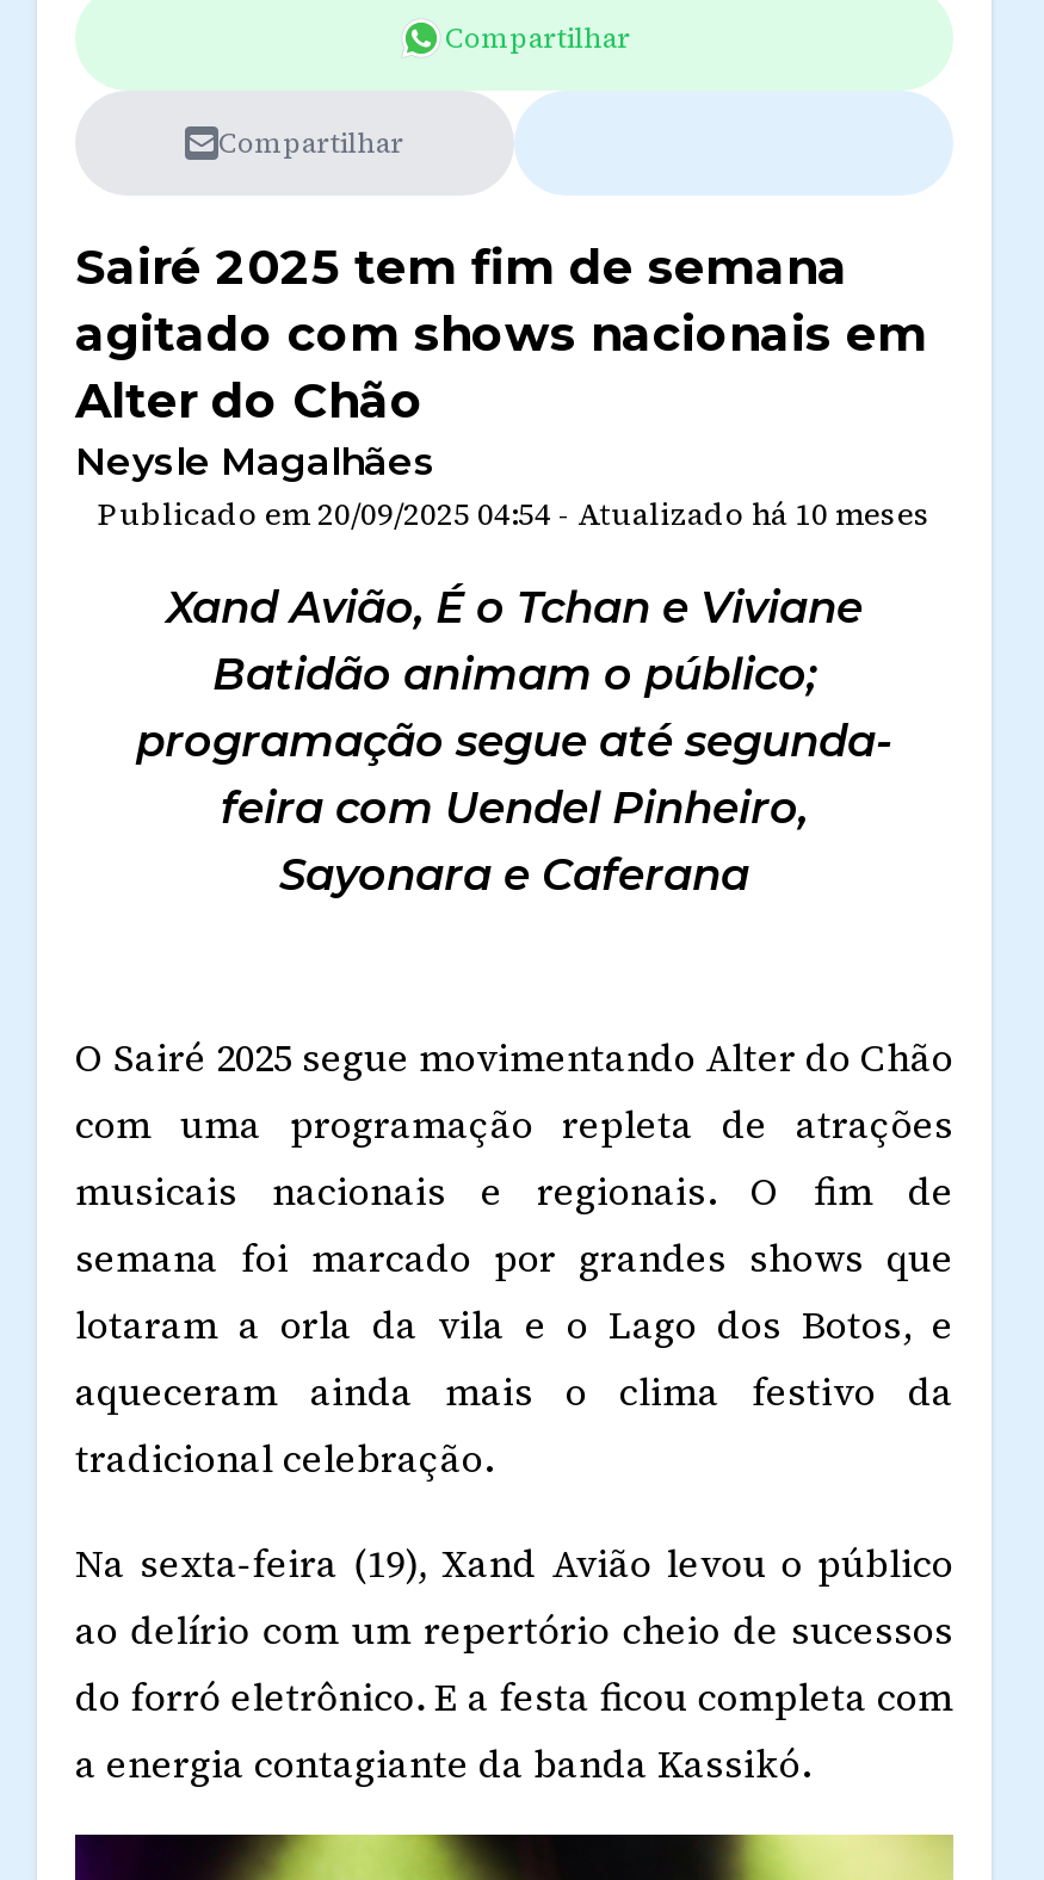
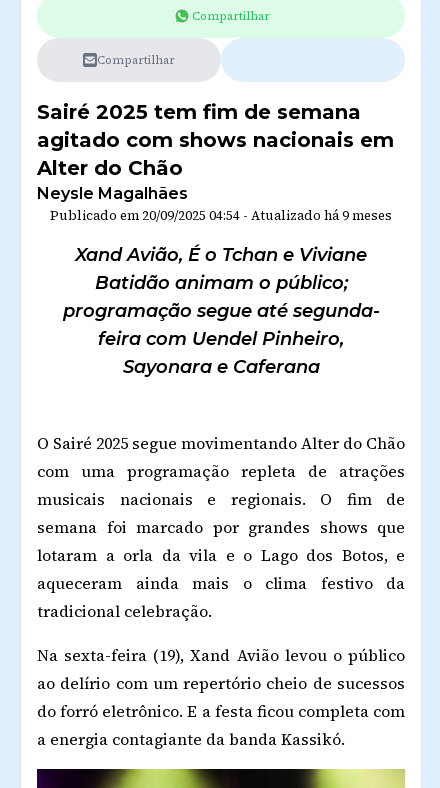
- Publicado em 20/09/2025 04:54 - Atualizado há 10 meses
+ Publicado em 20/09/2025 04:54 - Atualizado há 9 meses
